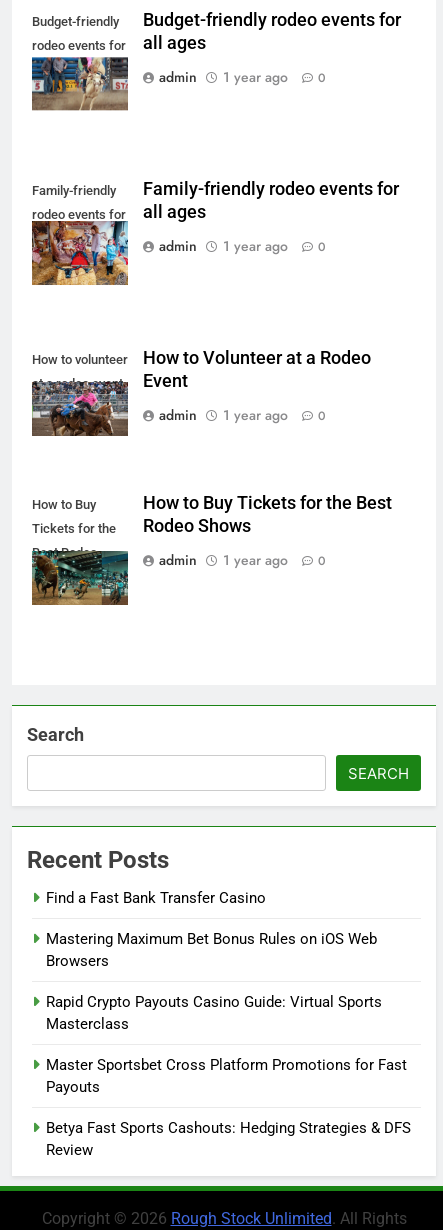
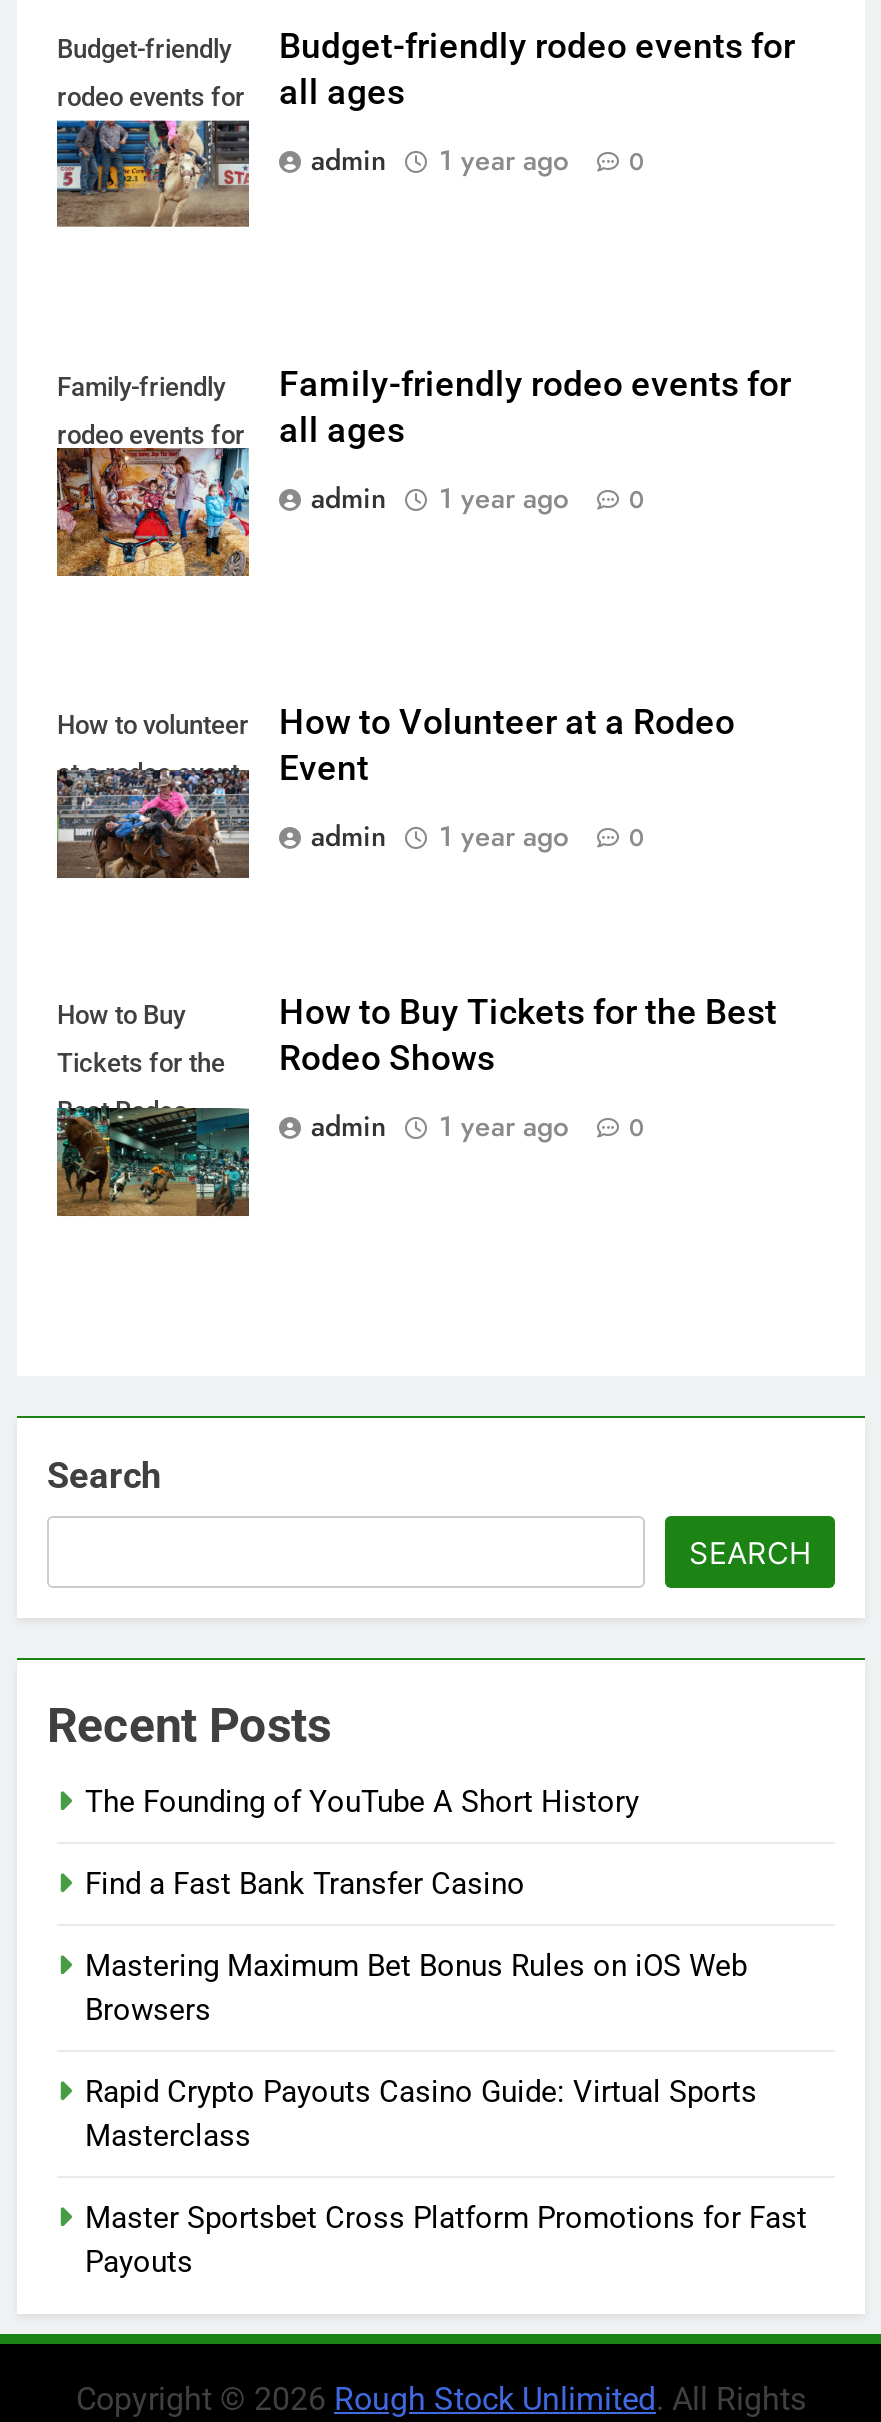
+ The Founding of YouTube A Short History

moved down: Find a Fast Bank Transfer Casino | Mastering Maximum Bet Bonus Rules on iOS Web | Browsers | Rapid Crypto Payouts Casino Guide: Virtual Sports | Masterclass | Master Sportsbet Cross Platform Promotions for Fast | Payouts

- Betya Fast Sports Cashouts: Hedging Strategies & DFS
- Review
